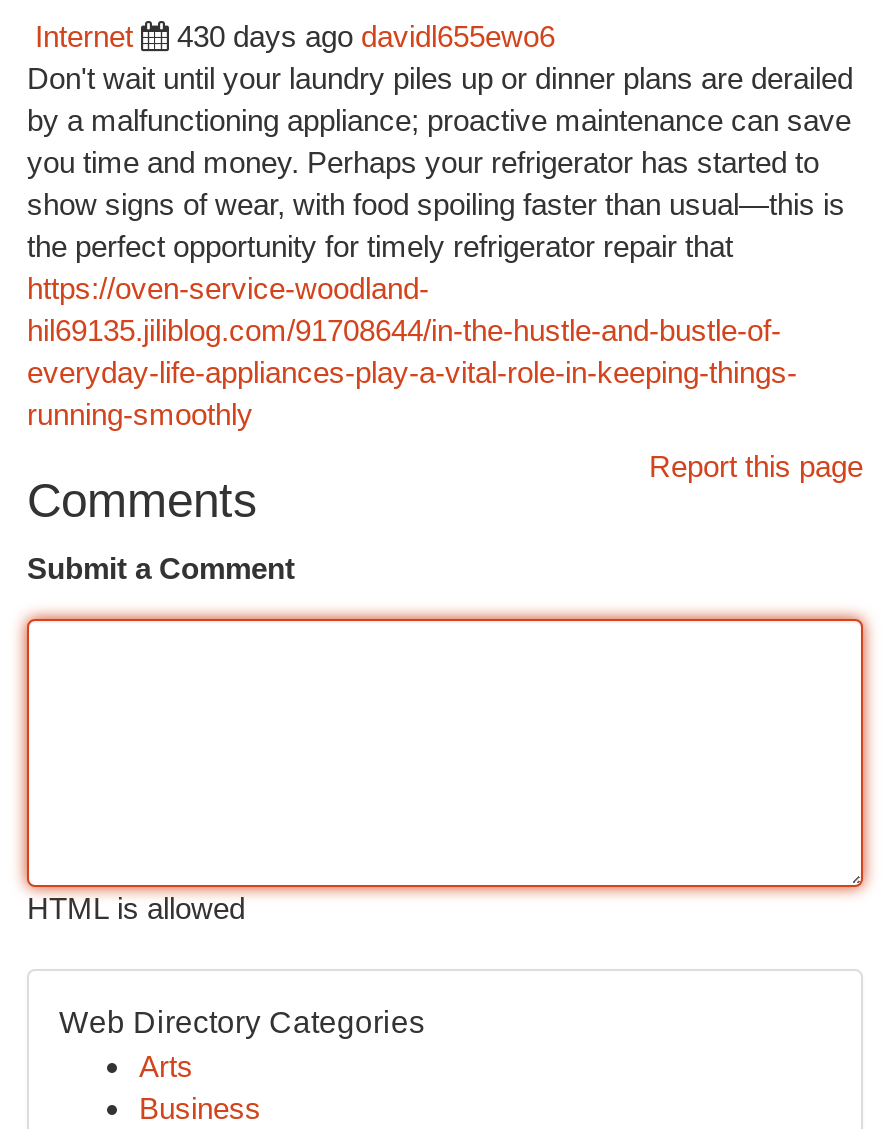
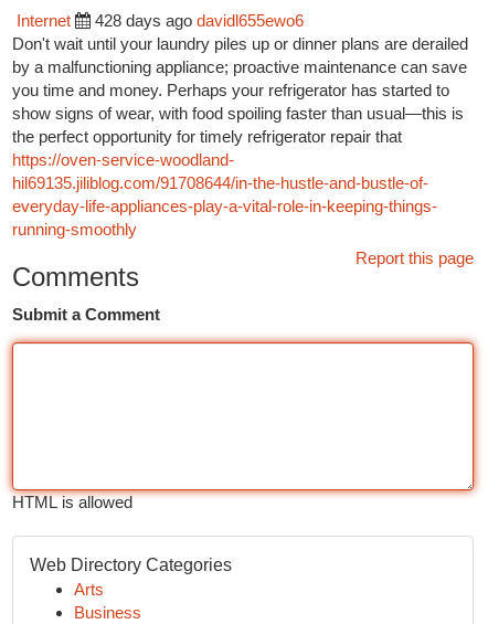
- 430 days ago davidl655ewo6
+ 428 days ago davidl655ewo6
